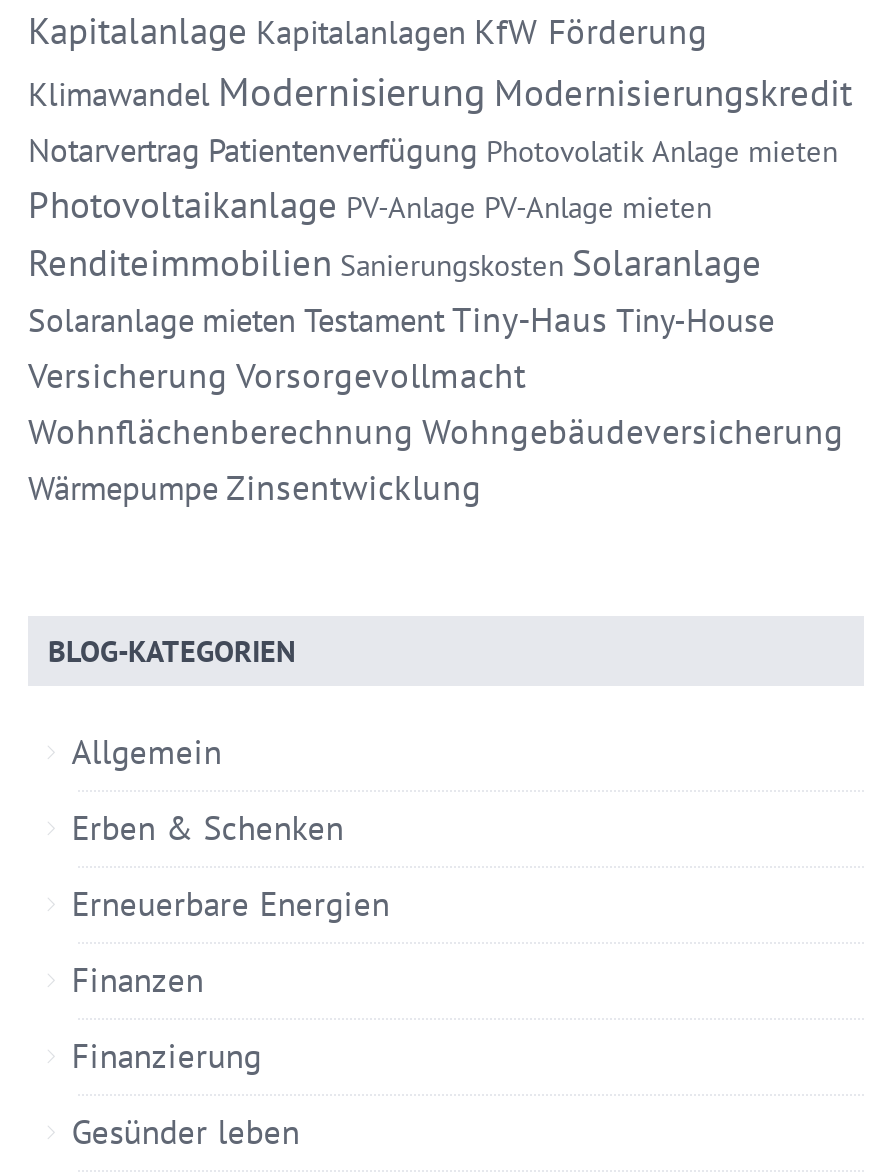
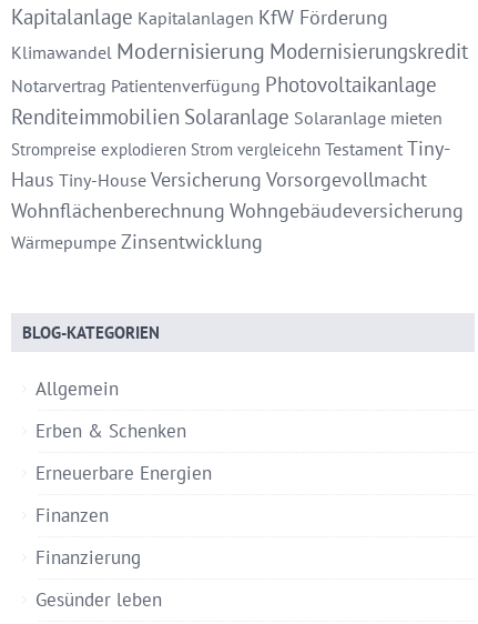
- Notarvertrag Patientenverfügung Photovolatik Anlage mieten
- Photovoltaikanlage PV-Anlage PV-Anlage mieten
- Renditeimmobilien Sanierungskosten Solaranlage
- Solaranlage mieten Testament Tiny-Haus Tiny-House
- Versicherung Vorsorgevollmacht
+ Notarvertrag Patientenverfügung Photovoltaikanlage
+ Renditeimmobilien Solaranlage Solaranlage mieten
+ Strompreise explodieren Strom vergleicehn Testament Tiny-
+ Haus Tiny-House Versicherung Vorsorgevollmacht
